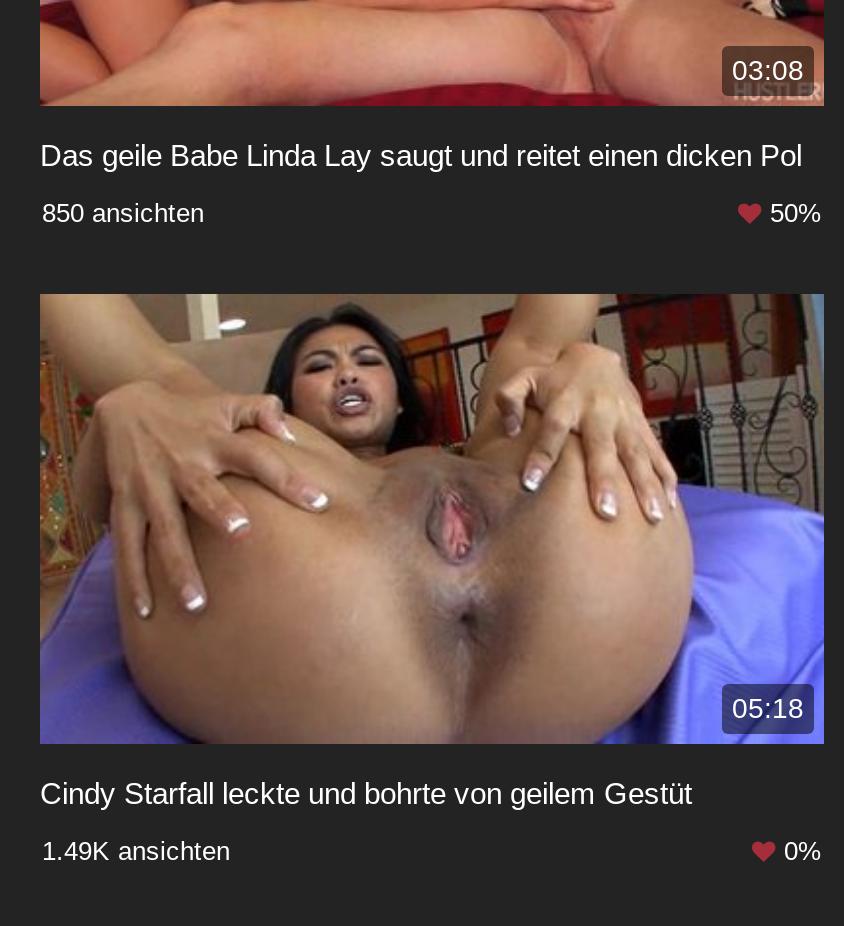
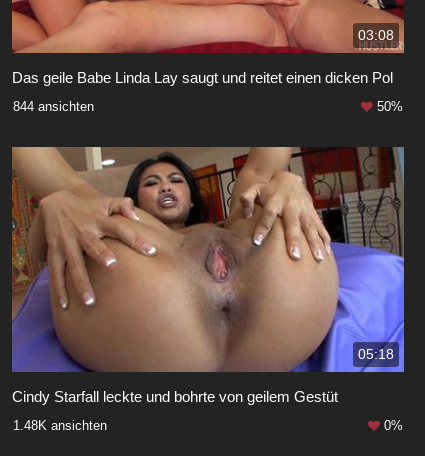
- 850 ansichten
+ 844 ansichten

- 1.49K ansichten
+ 1.48K ansichten
